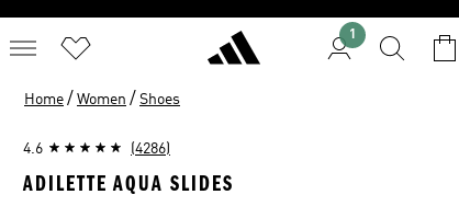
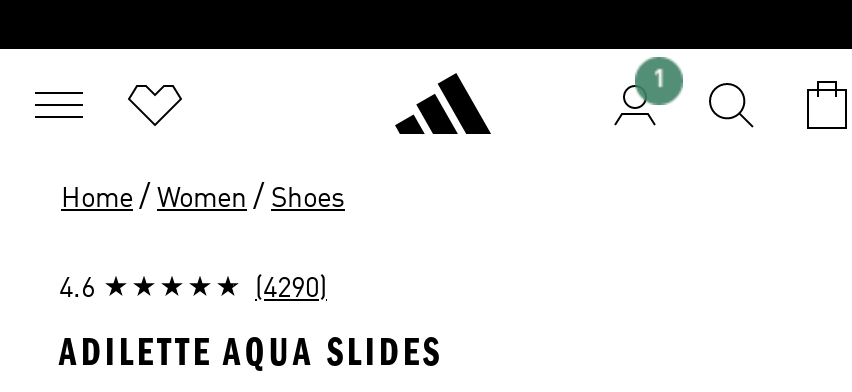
- (4286)
+ (4290)
